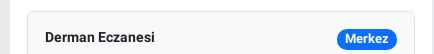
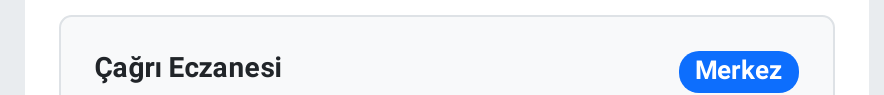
- Derman Eczanesi
+ Çağrı Eczanesi
